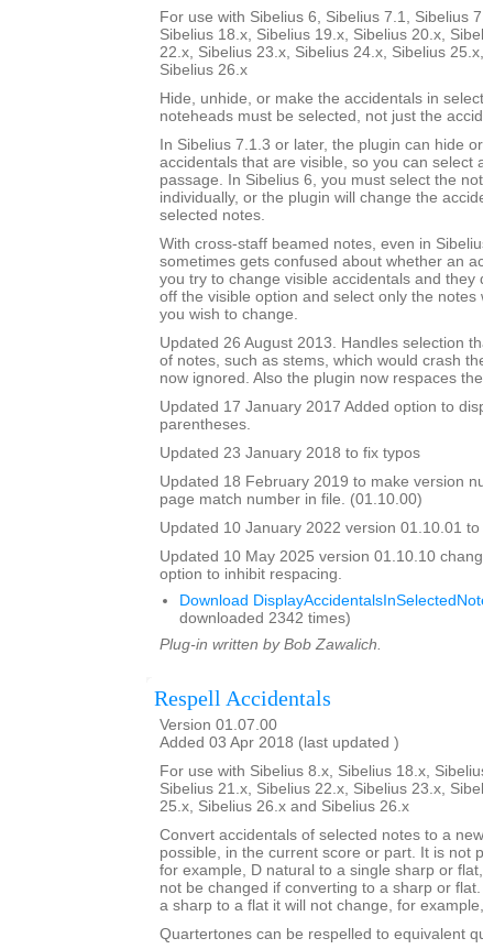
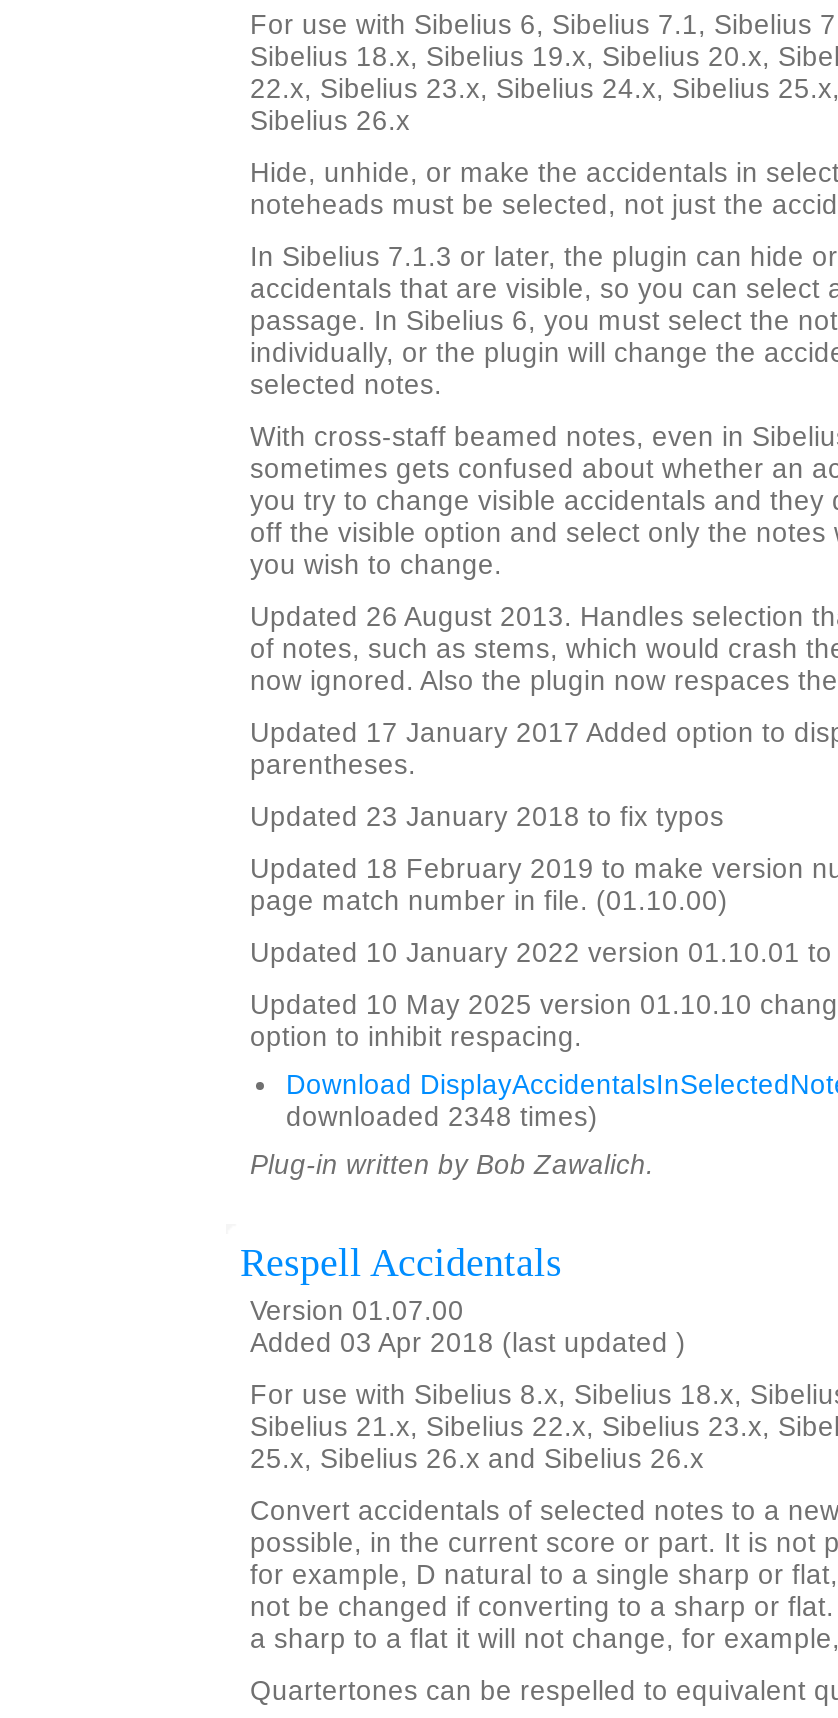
- downloaded 2342 times)
+ downloaded 2348 times)
